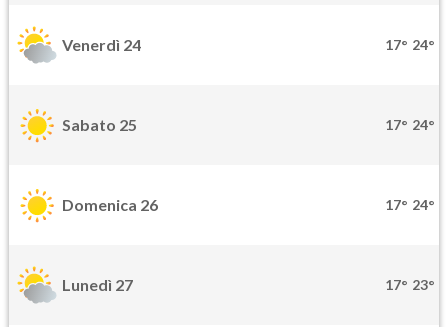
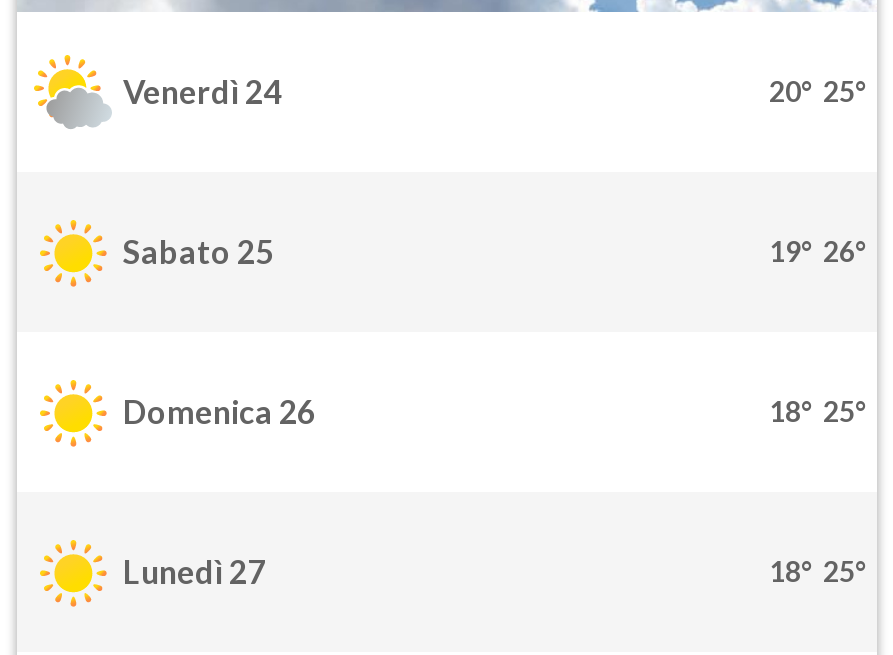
- 17° 24°
+ 20° 25°

- 17° 24°
+ 19° 26°

- 17° 24°
+ 18° 25°

- [image]
+ [image]

- 17° 23°
+ 18° 25°
